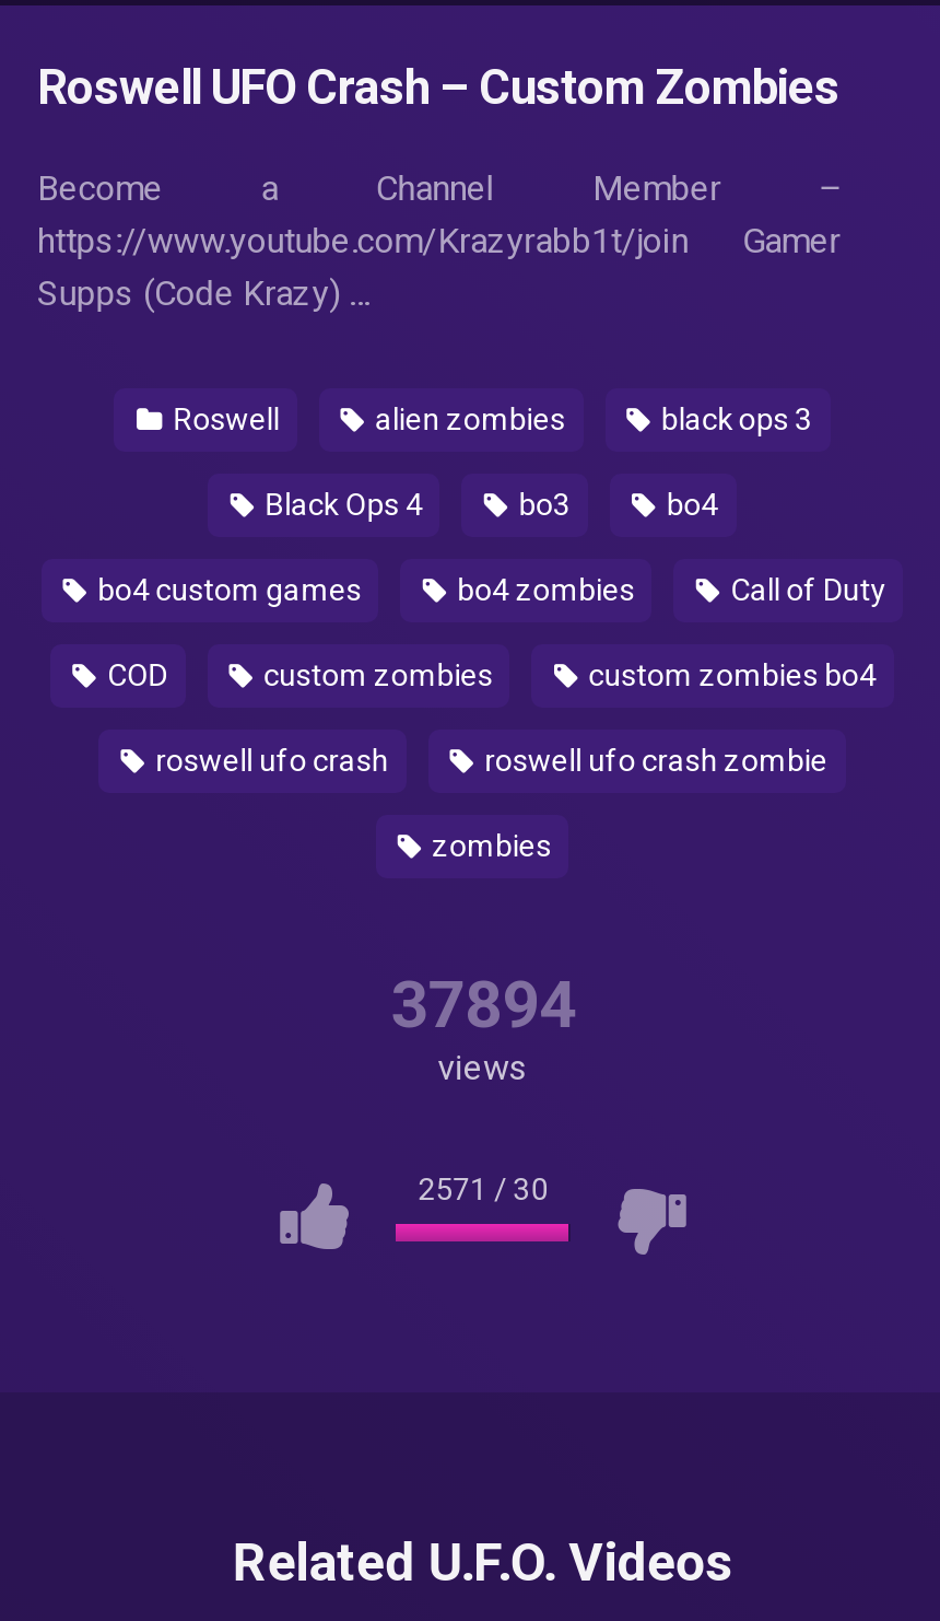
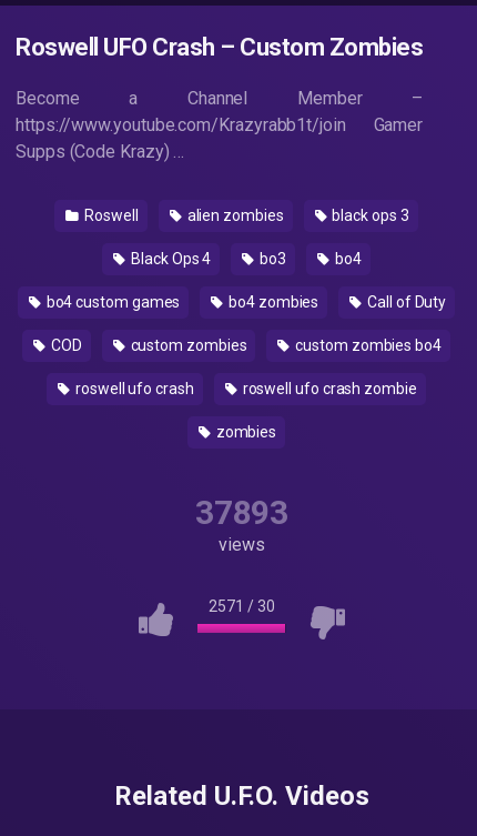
- 37894
+ 37893
